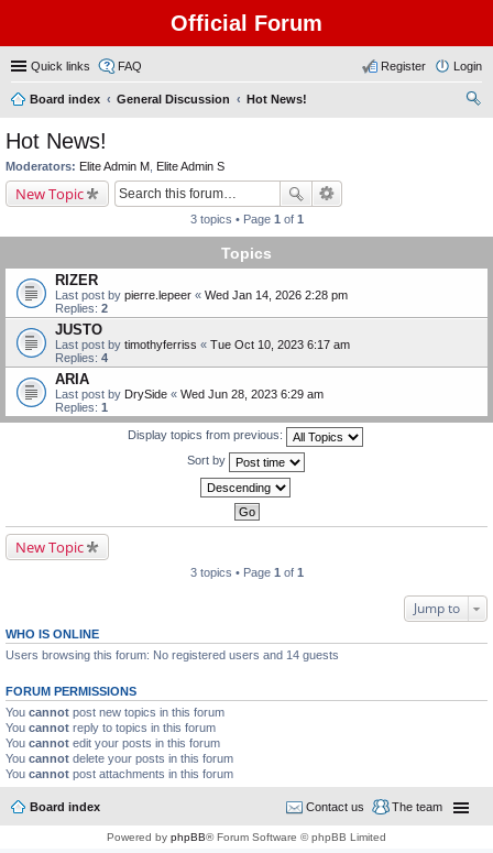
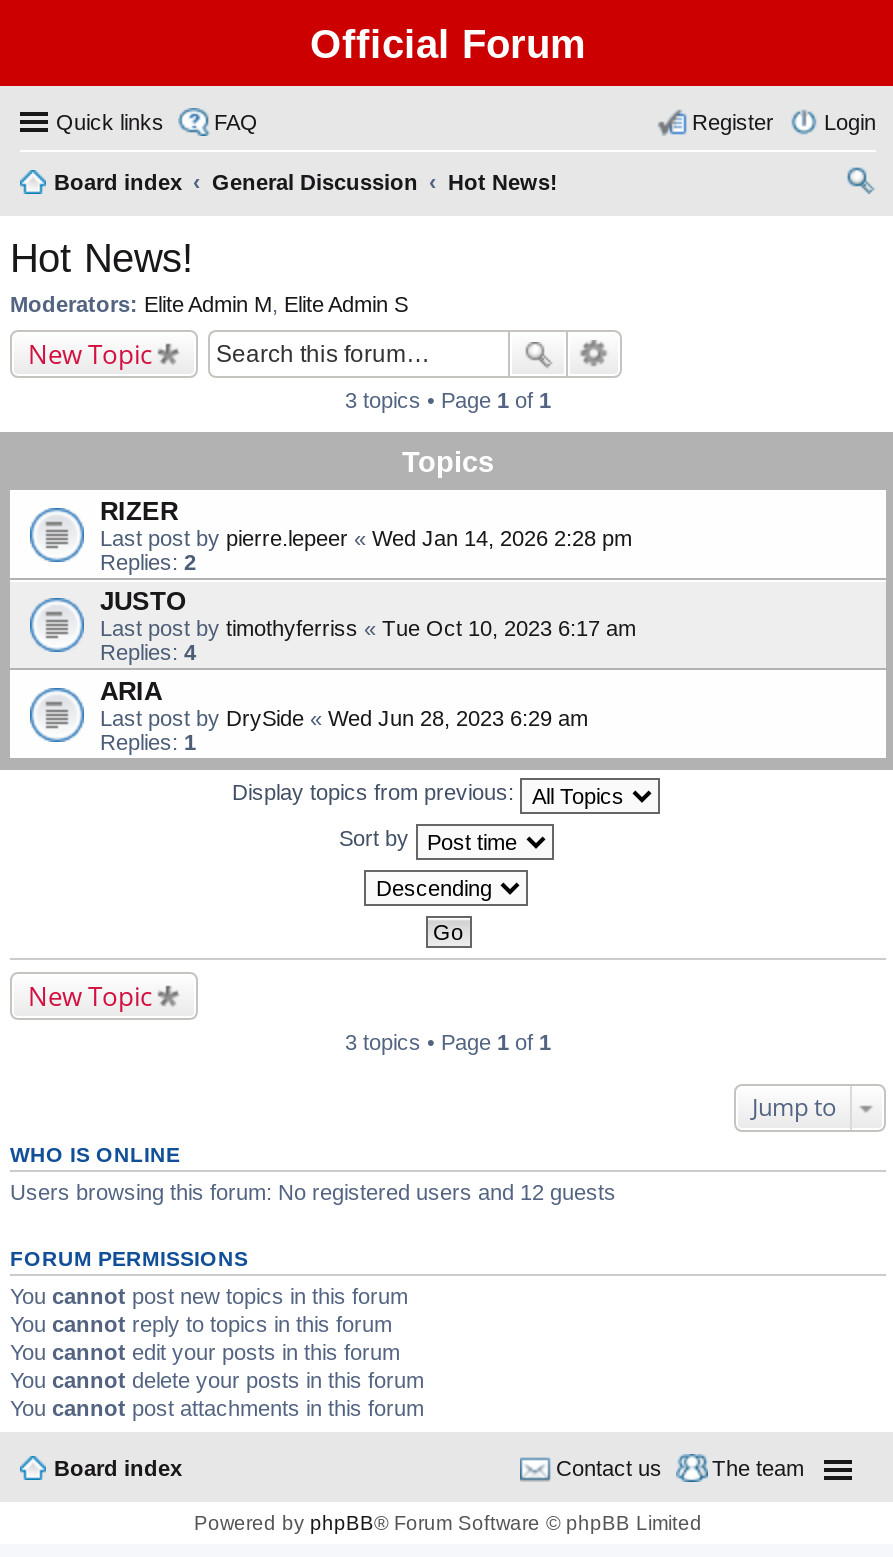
- Users browsing this forum: No registered users and 14 guests
+ Users browsing this forum: No registered users and 12 guests
